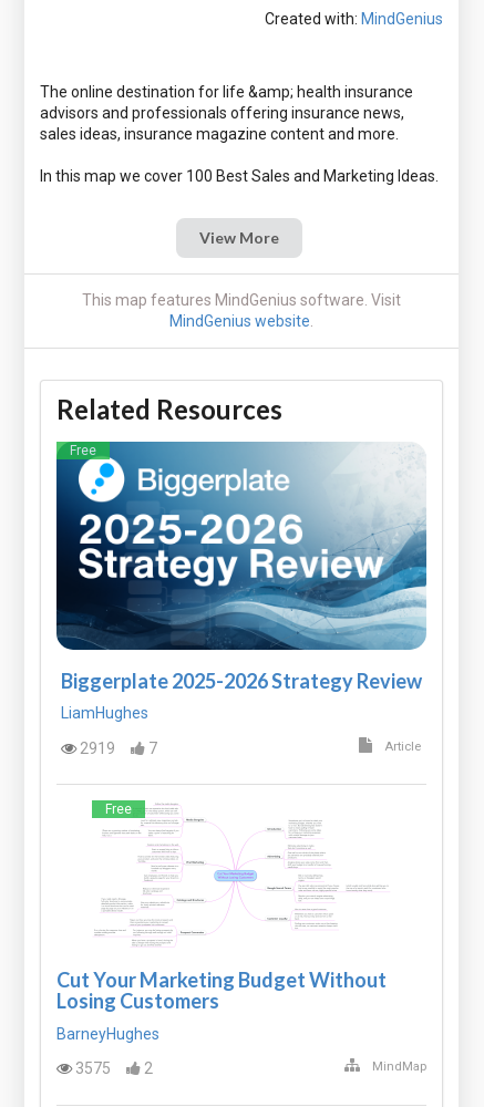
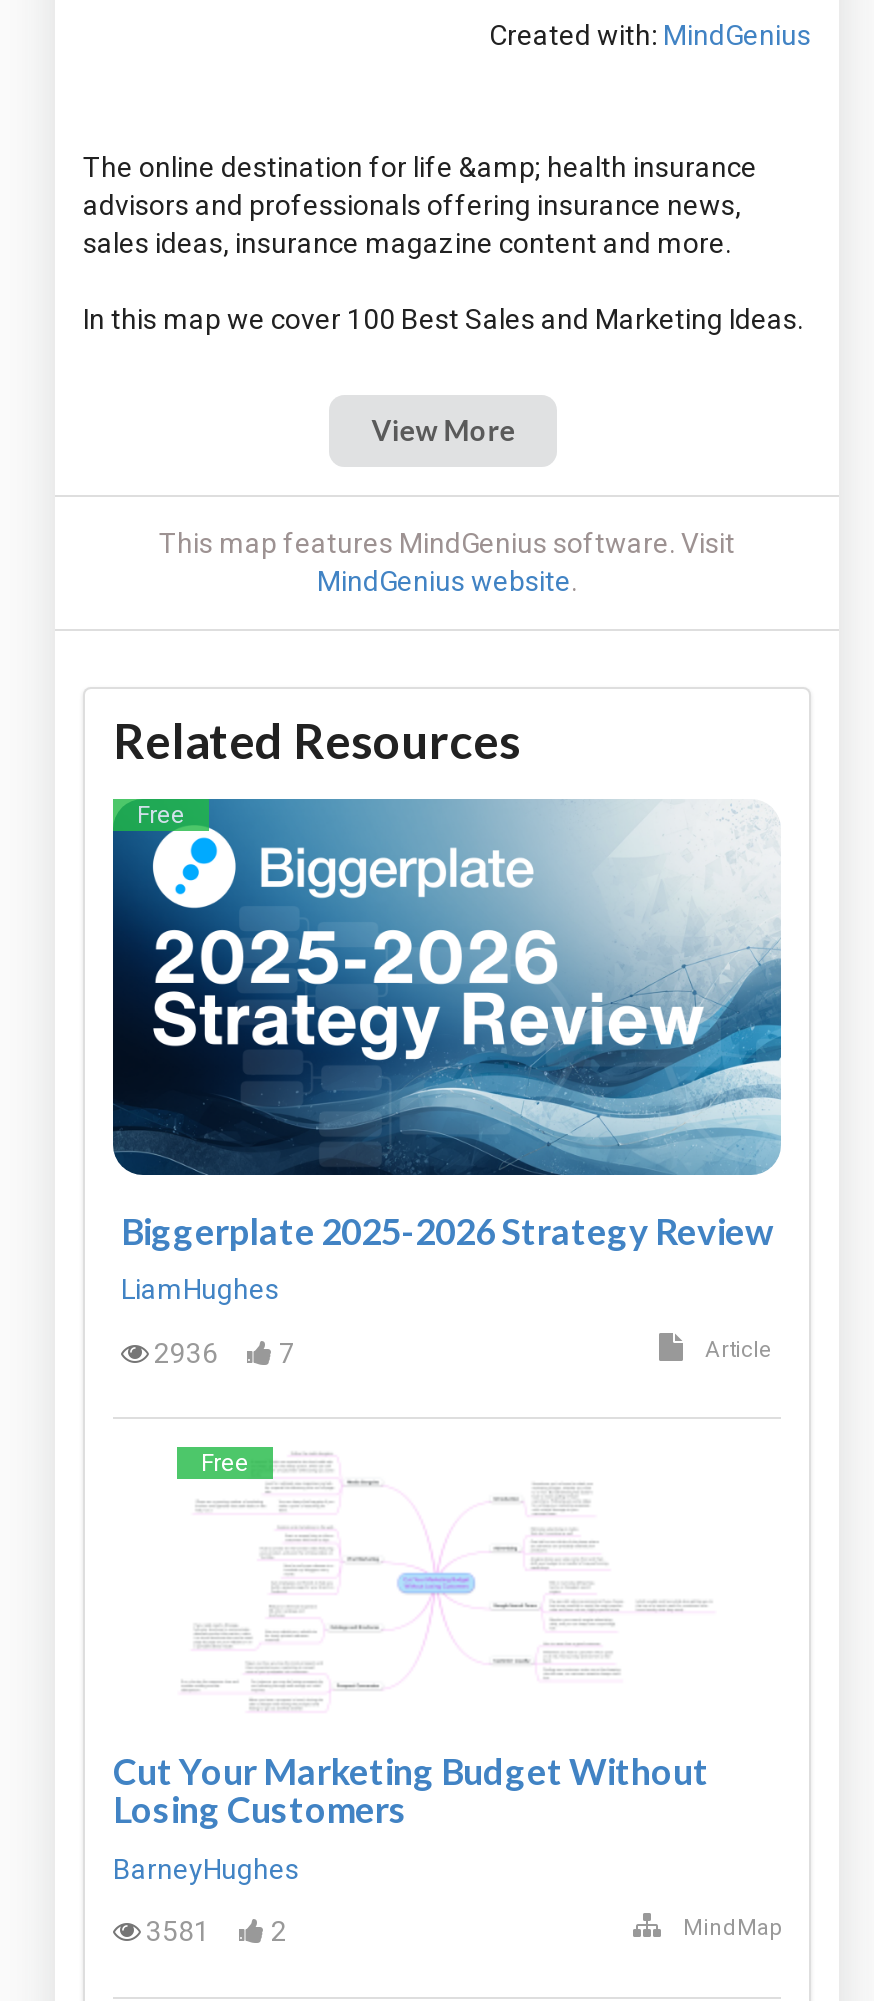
- 2919 7
+ 2936 7

- 3575 2
+ 3581 2
